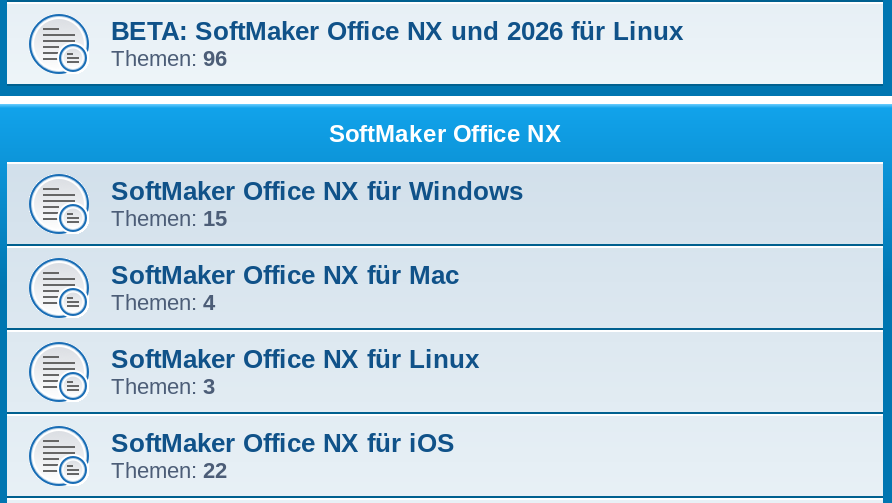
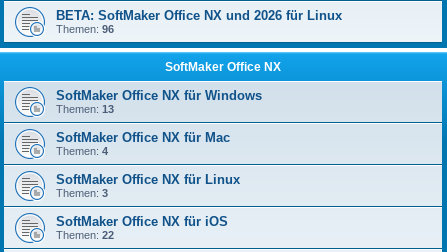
- Themen: 15
+ Themen: 13
